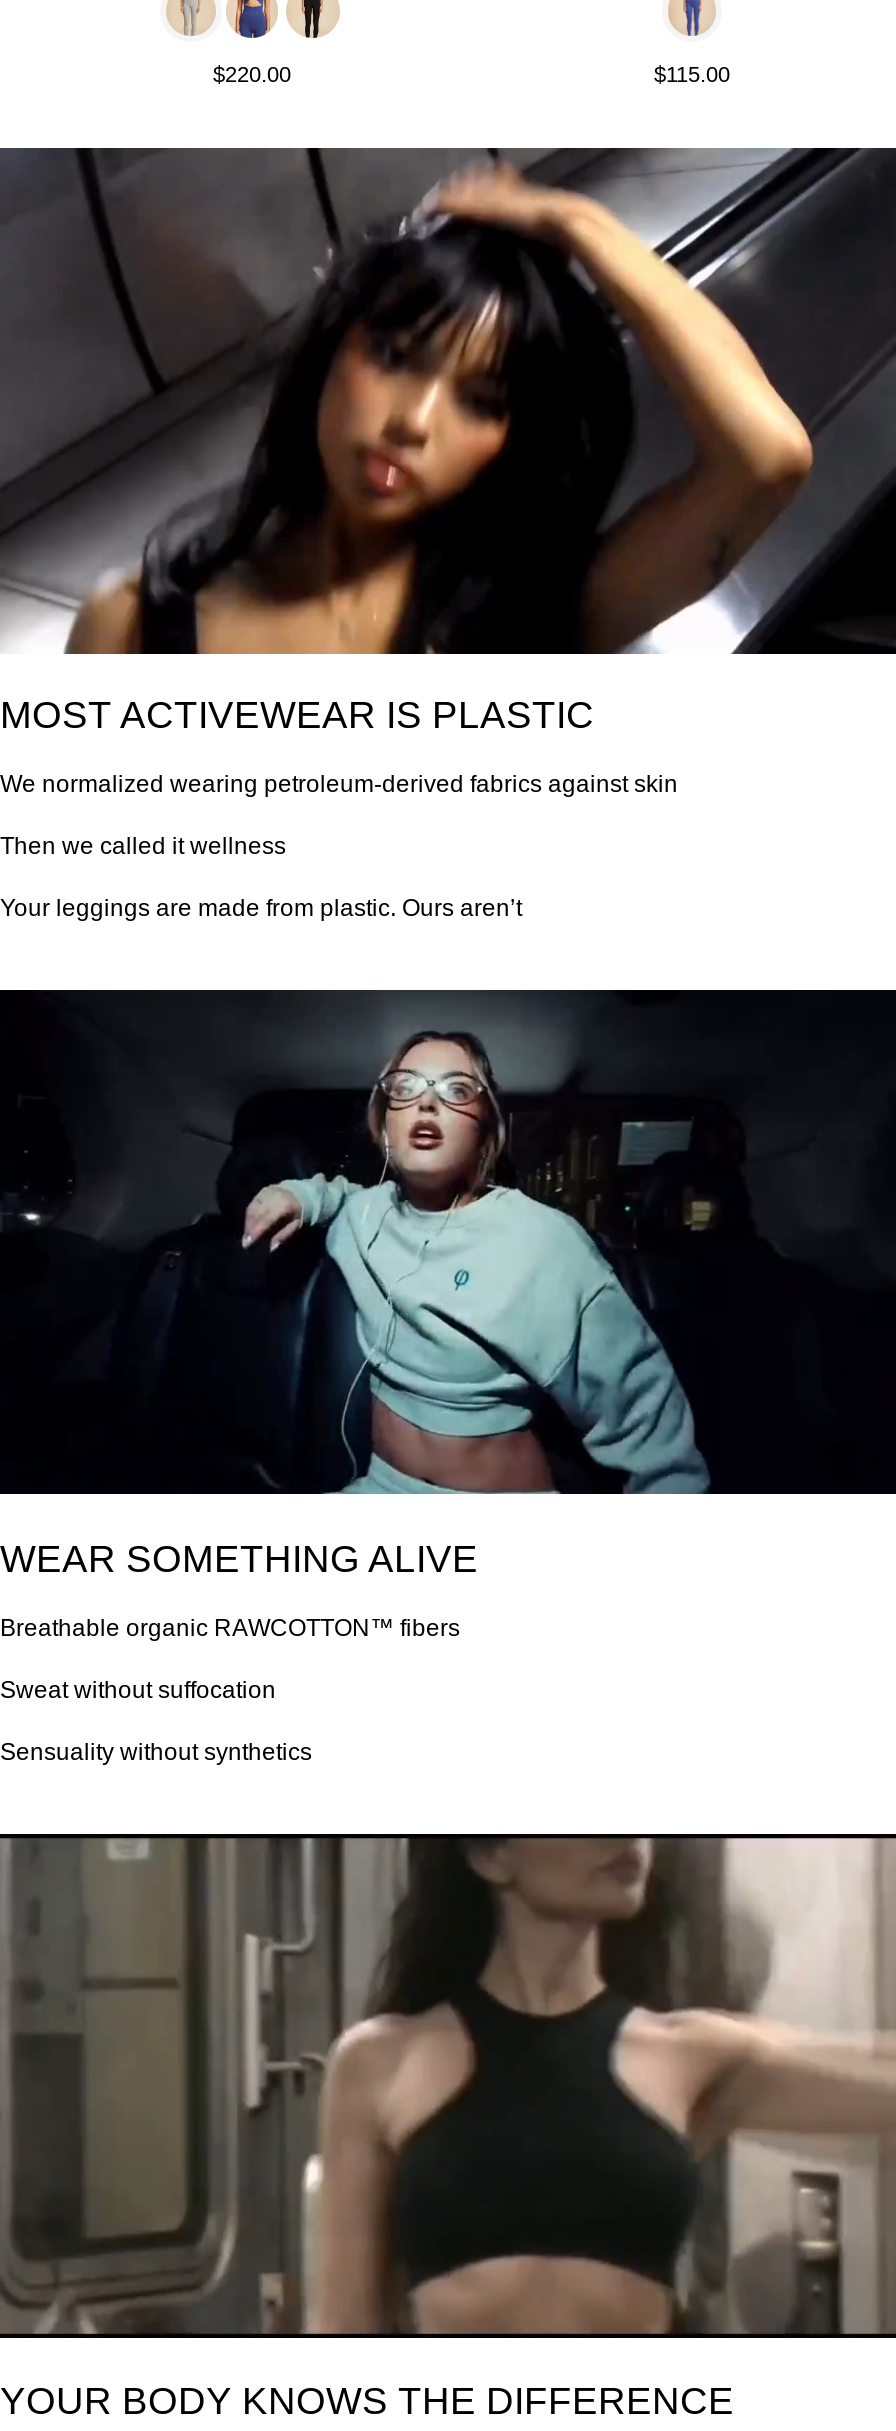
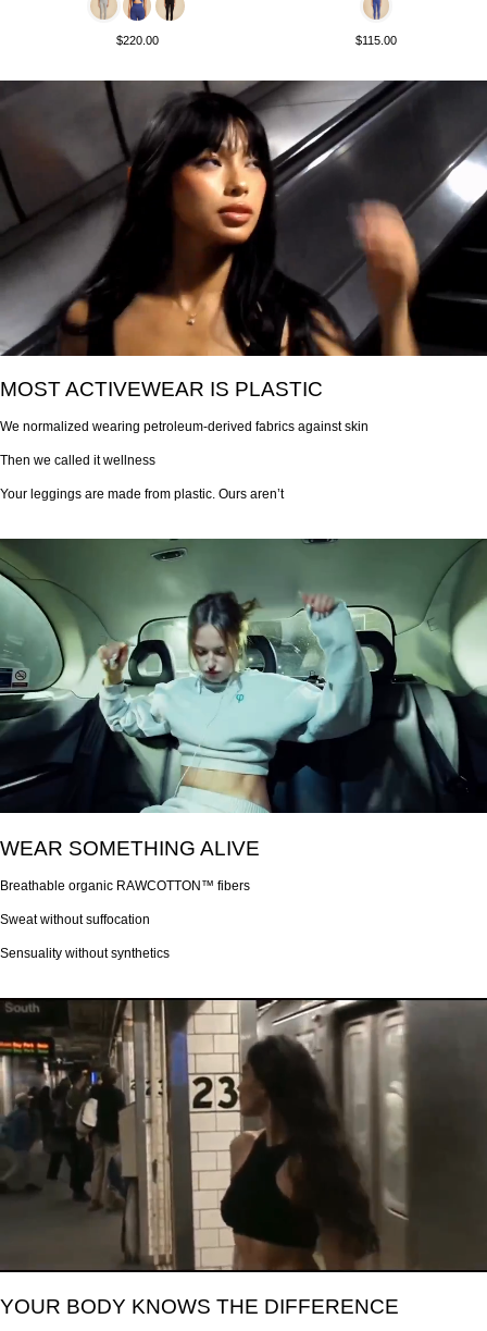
- [image]
+ [image]

- [image]
+ [image]

- [image]
+ [image]
